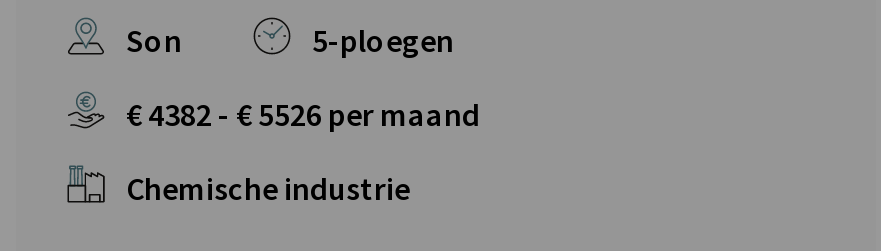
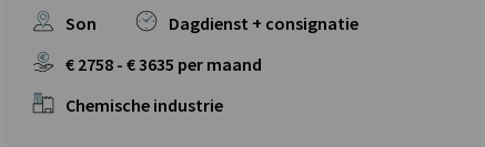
- 5-ploegen
+ Dagdienst + consignatie

- €4382 - €5526 per maand
+ €2758 - €3635 per maand
